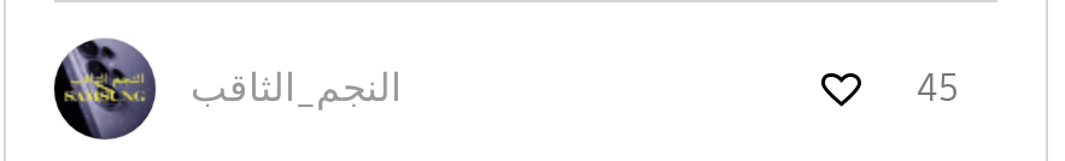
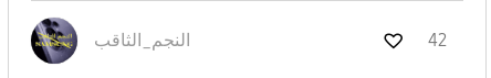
- 45
+ 42
